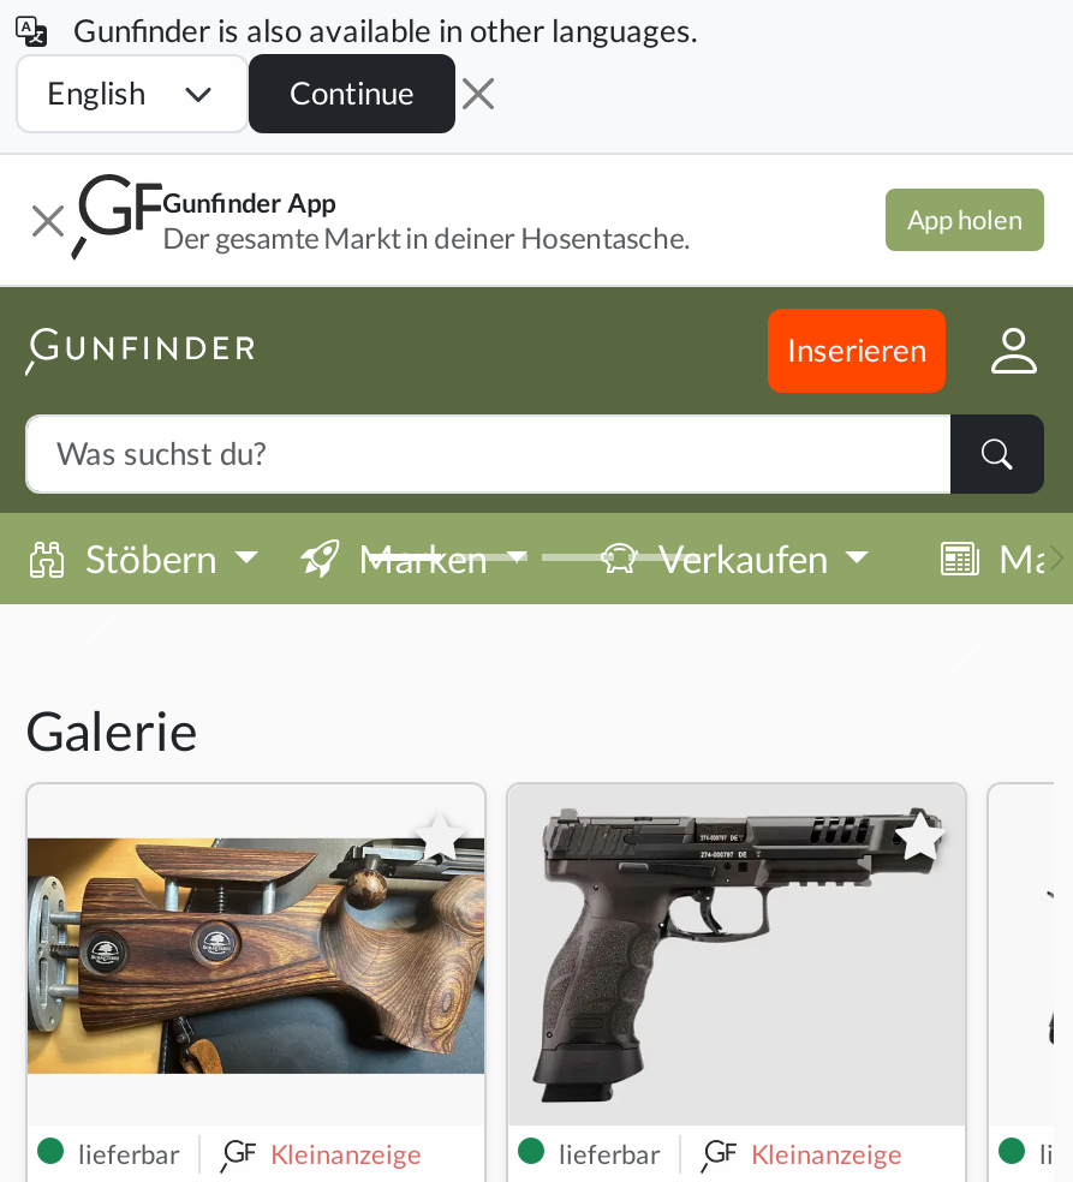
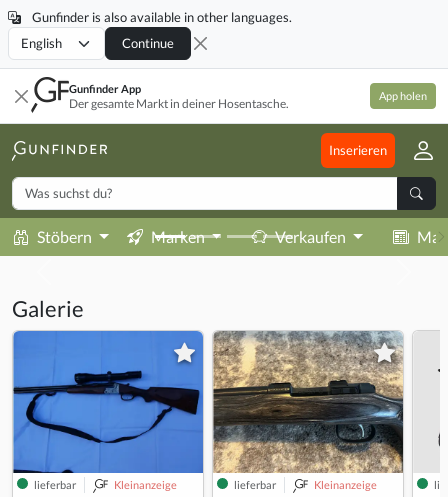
- [image]
+ [image]

- [image]
+ [image]
